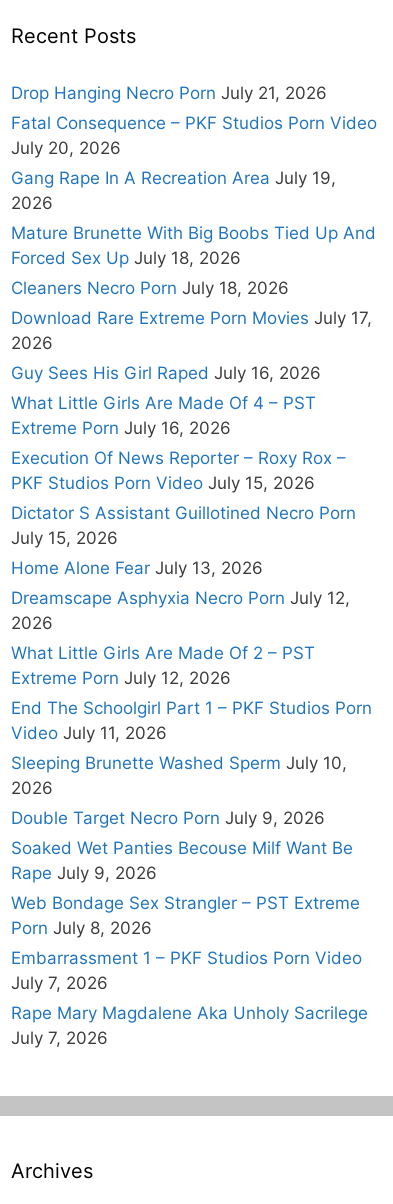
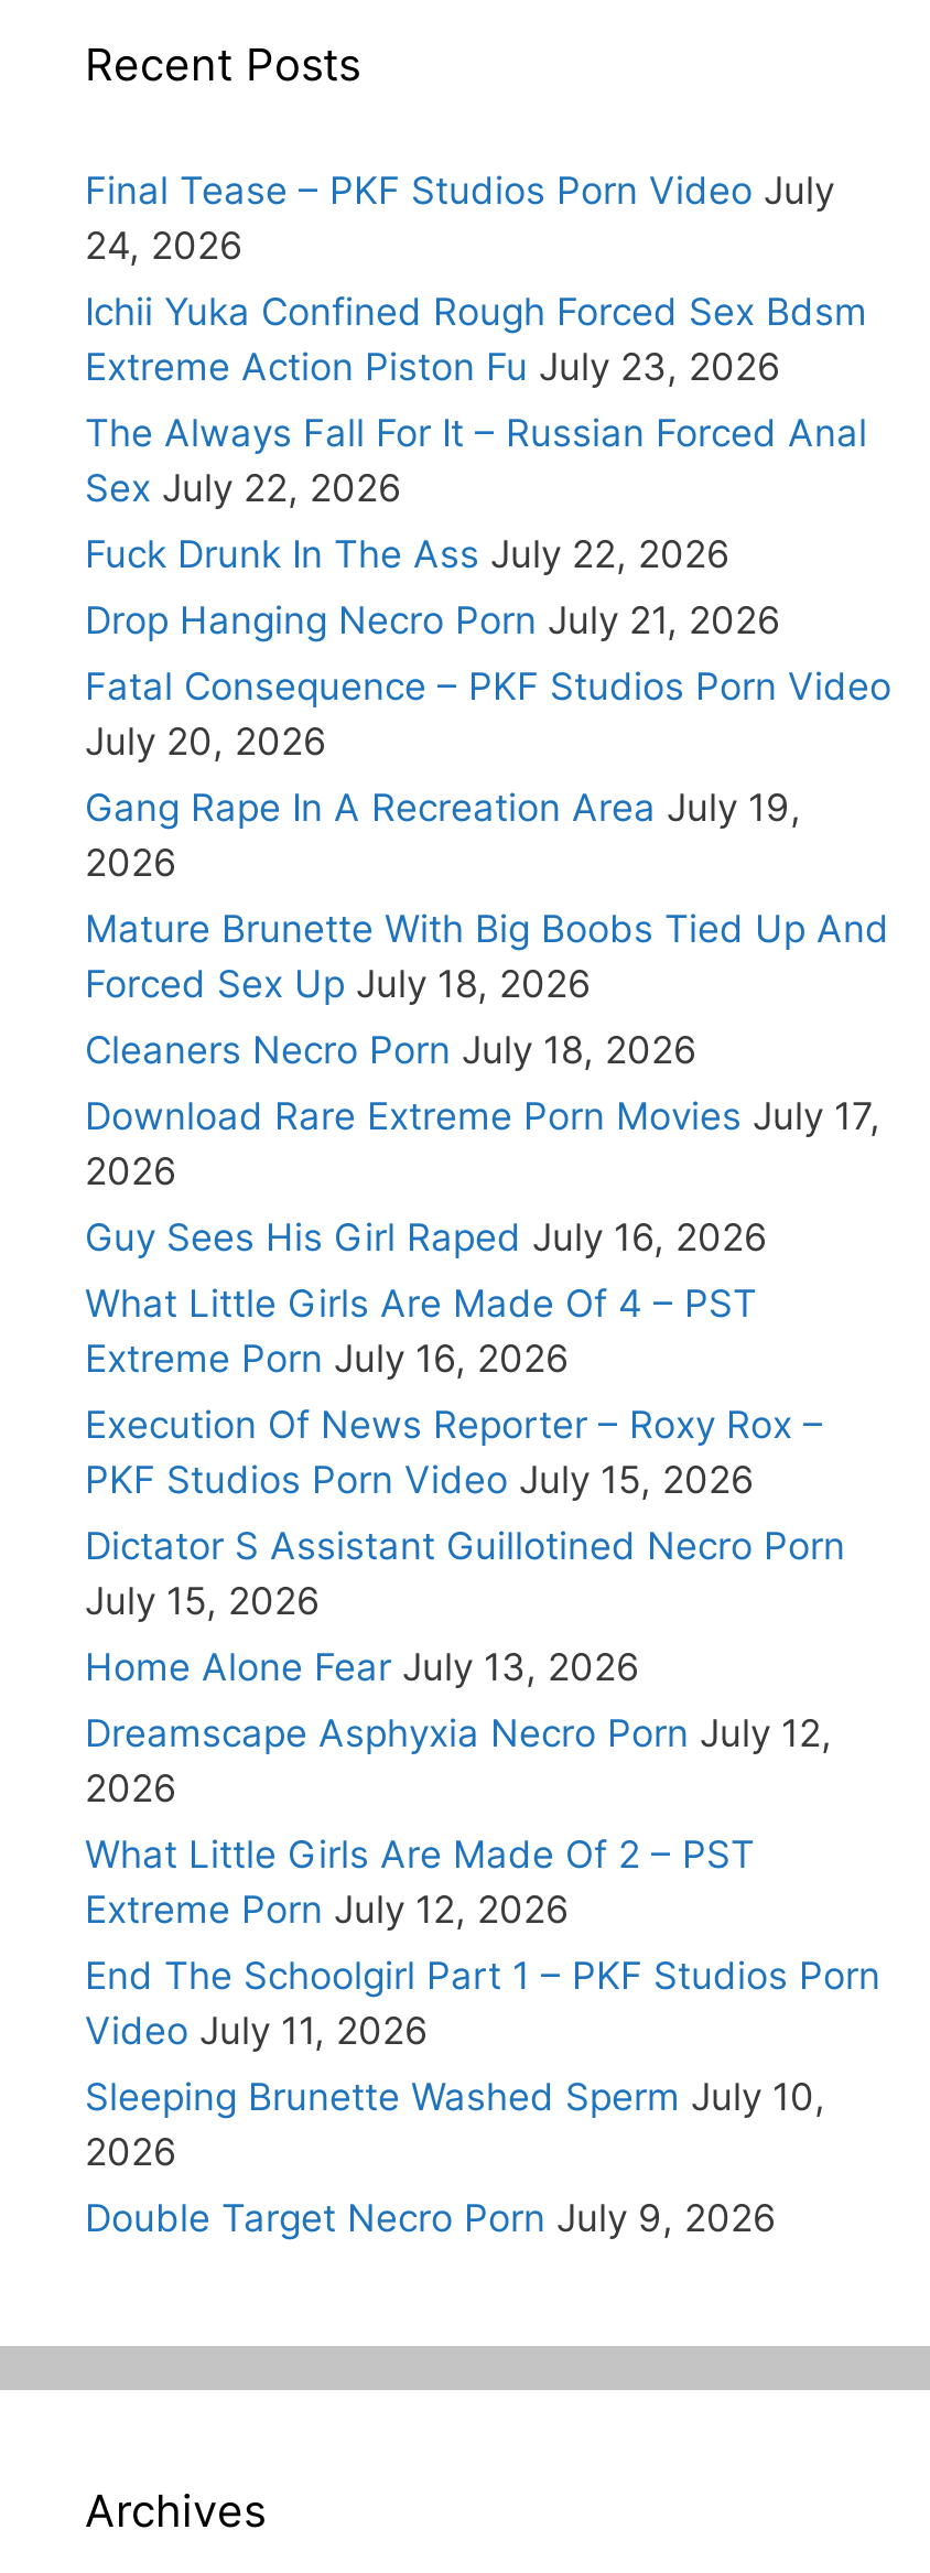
+ Final Tease – PKF Studios Porn Video July
+ 24, 2026
+ Ichii Yuka Confined Rough Forced Sex Bdsm
+ Extreme Action Piston Fu July 23, 2026
+ The Always Fall For It – Russian Forced Anal
+ Sex July 22, 2026
+ Fuck Drunk In The Ass July 22, 2026

moved down: Drop Hanging Necro Porn July 21, 2026 | Fatal Consequence – PKF Studios Porn Video | July 20, 2026 | ... | 2026 | Double Target Necro Porn July 9, 2026

- Soaked Wet Panties Becouse Milf Want Be
- Rape July 9, 2026
- Web Bondage Sex Strangler – PST Extreme
- Porn July 8, 2026
- Embarrassment 1 – PKF Studios Porn Video
- July 7, 2026
- Rape Mary Magdalene Aka Unholy Sacrilege
- July 7, 2026
